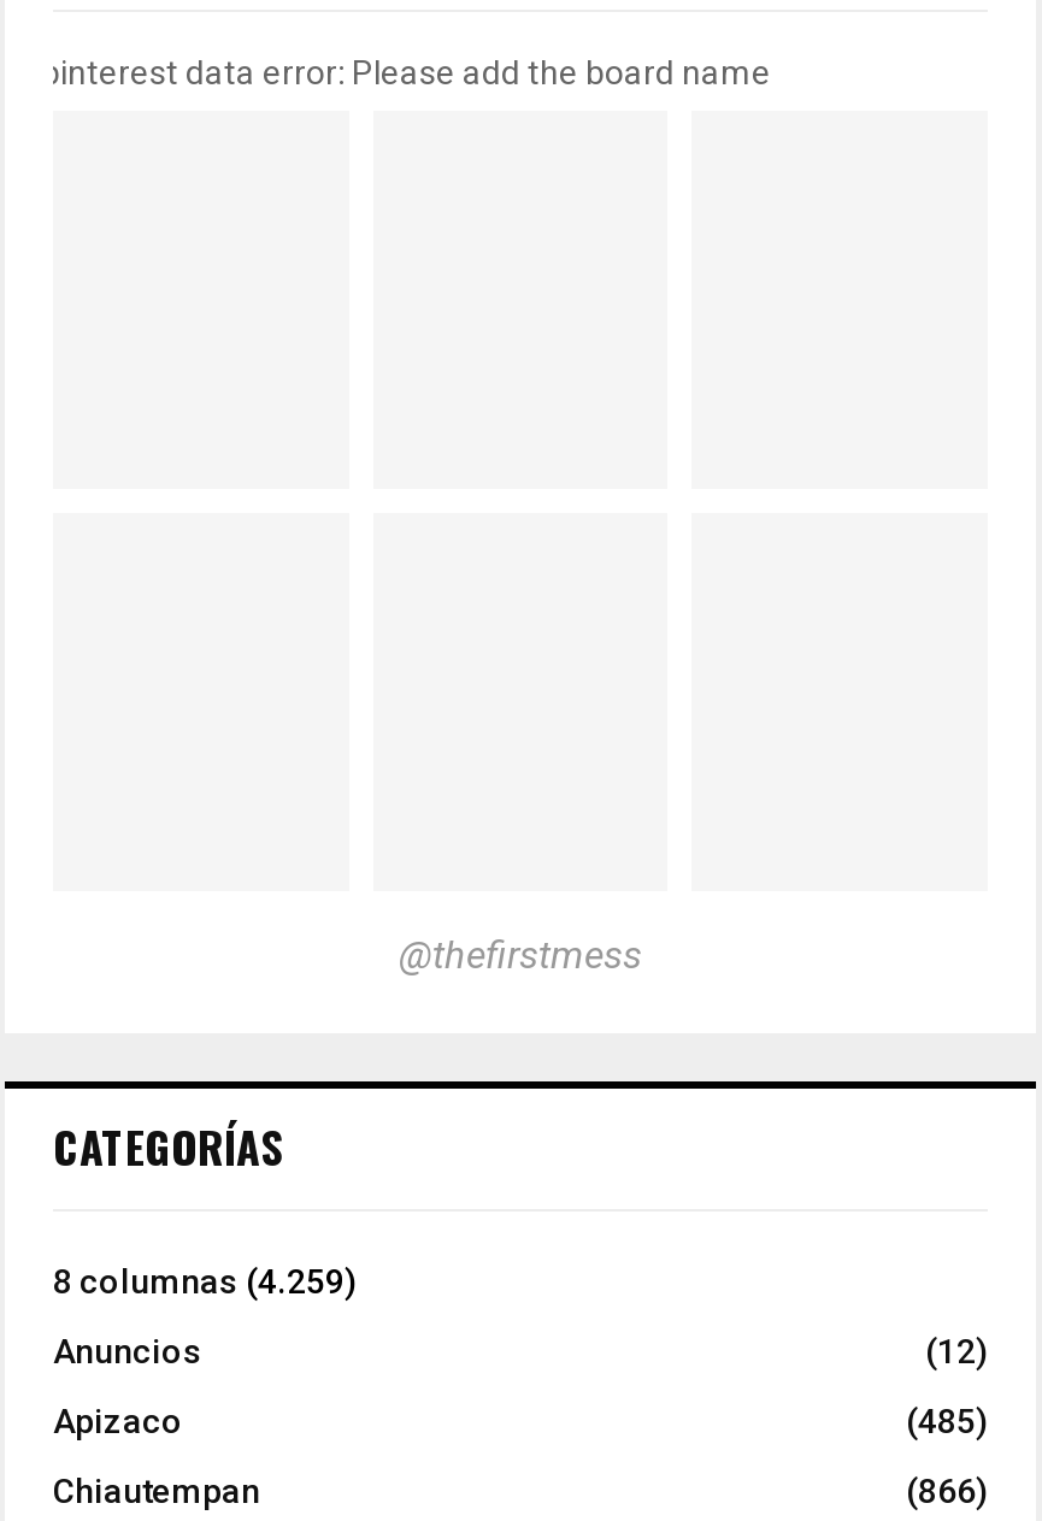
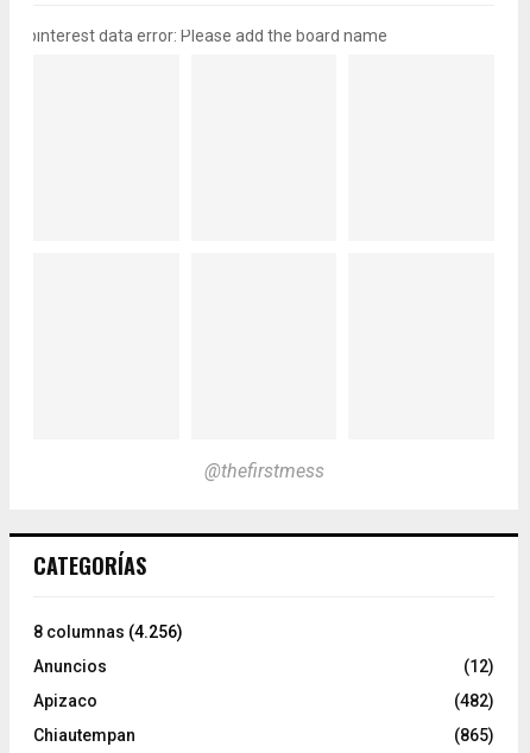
- 8 columnas (4.259)
+ 8 columnas (4.256)

- (485)
+ (482)

- (866)
+ (865)
